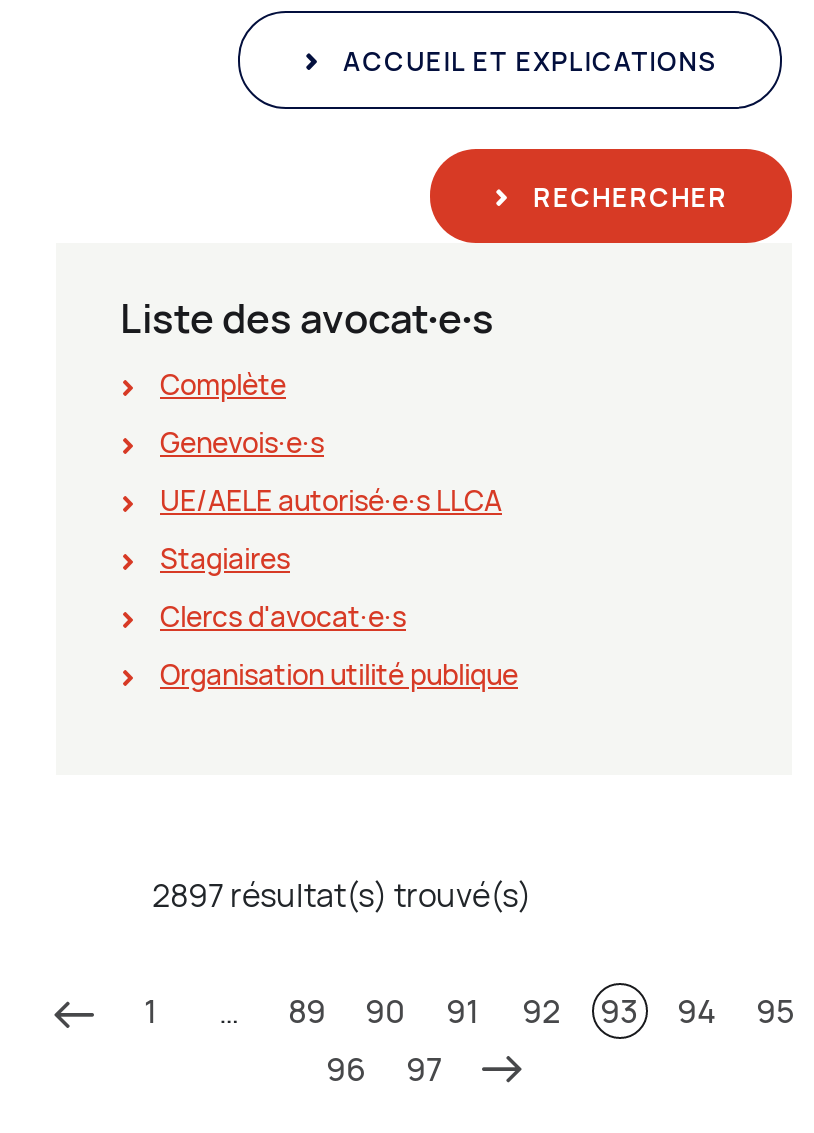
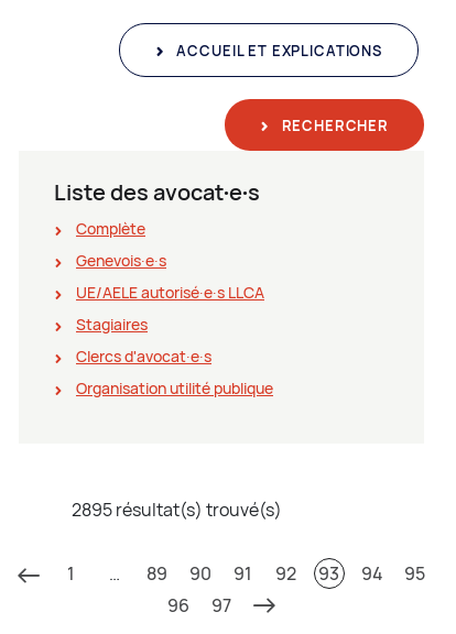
- 2897 résultat(s) trouvé(s)
+ 2895 résultat(s) trouvé(s)
